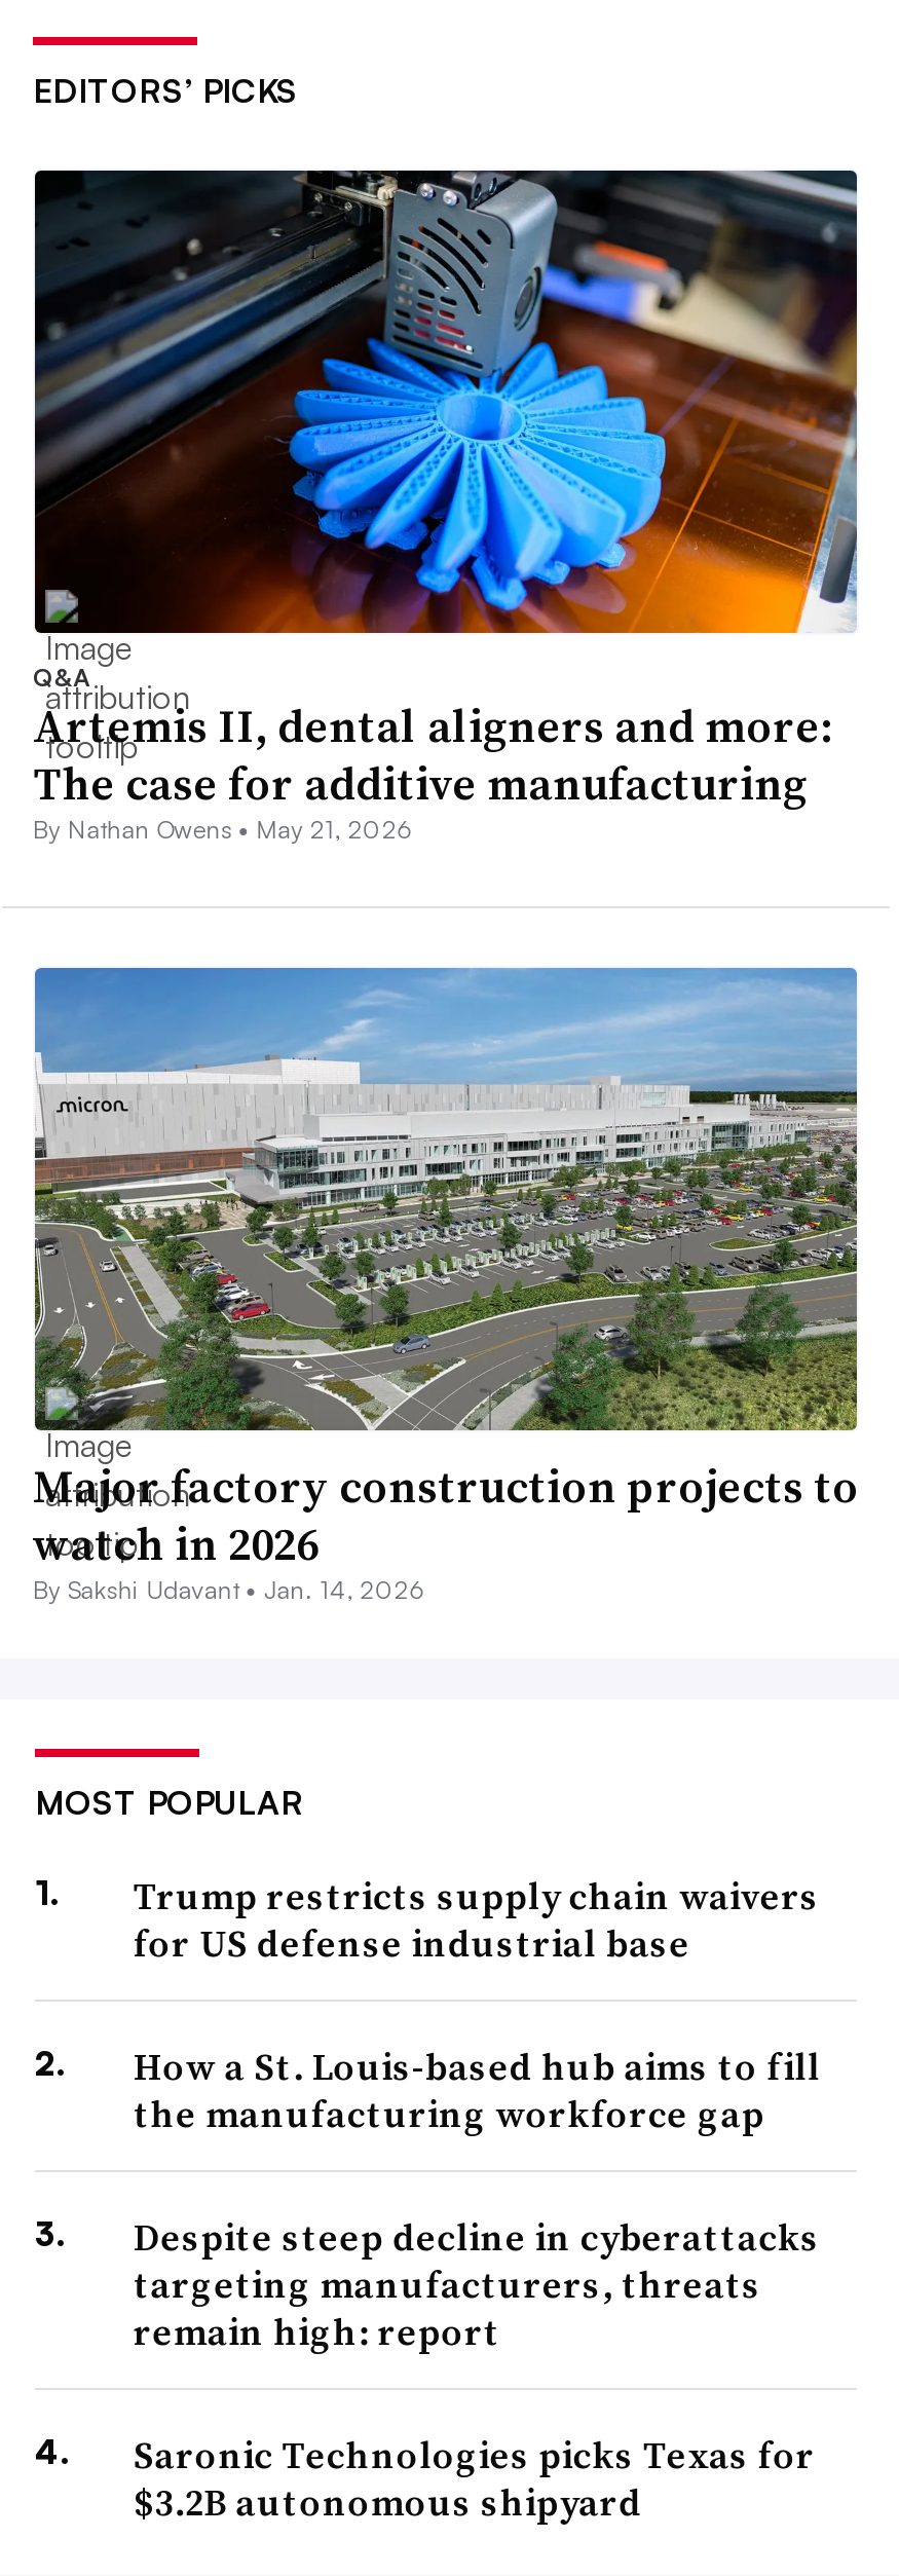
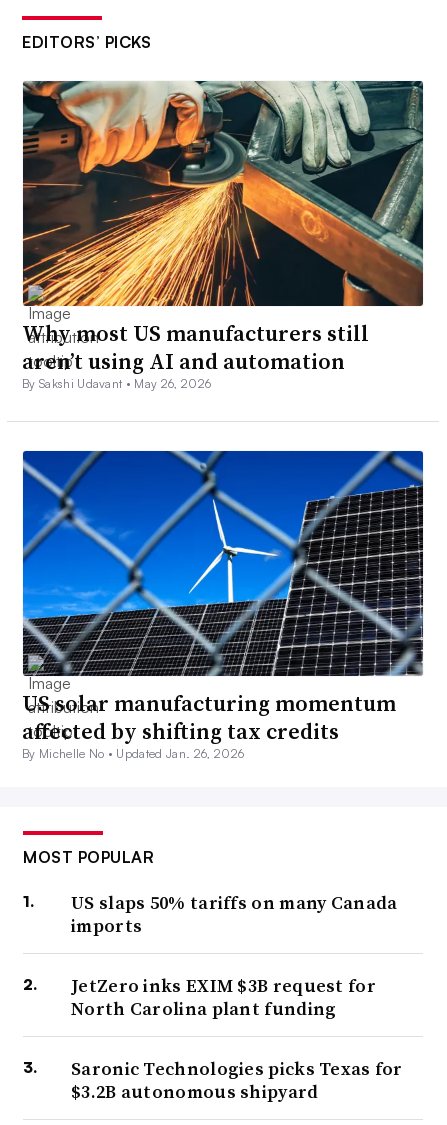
- [image]
- Q&A
- Artemis II, dental aligners and more:
- The case for additive manufacturing
- By Nathan Owens • May 21, 2026
+ [image]
+ Why most US manufacturers still
+ aren’t using AI and automation
+ By Sakshi Udavant • May 26, 2026

- [image]
- Major factory construction projects to
- watch in 2026
- By Sakshi Udavant • Jan. 14, 2026
+ [image]
+ US solar manufacturing momentum
+ affected by shifting tax credits
+ By Michelle No • Updated Jan. 26, 2026

- Trump restricts supply chain waivers
- for US defense industrial base
- How a St. Louis-based hub aims to fill
- the manufacturing workforce gap
- Despite steep decline in cyberattacks
- targeting manufacturers, threats
- remain high: report
+ US slaps 50% tariffs on many Canada
+ imports
+ JetZero inks EXIM $3B request for
+ North Carolina plant funding
